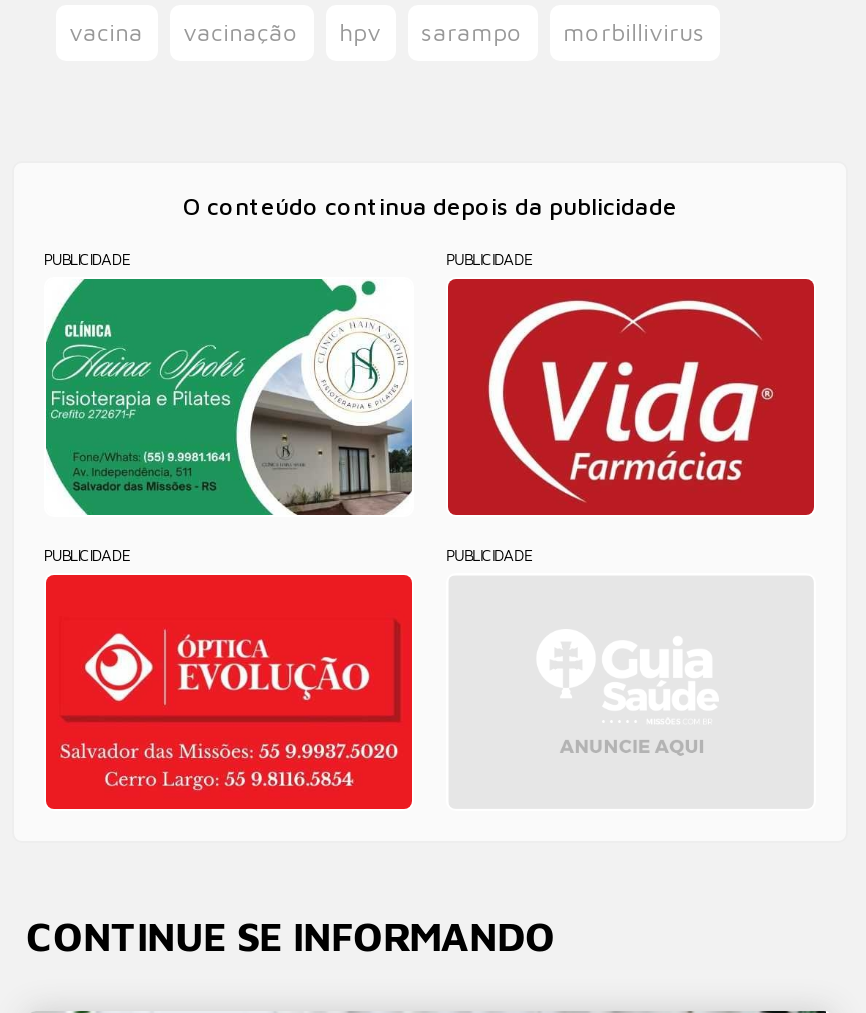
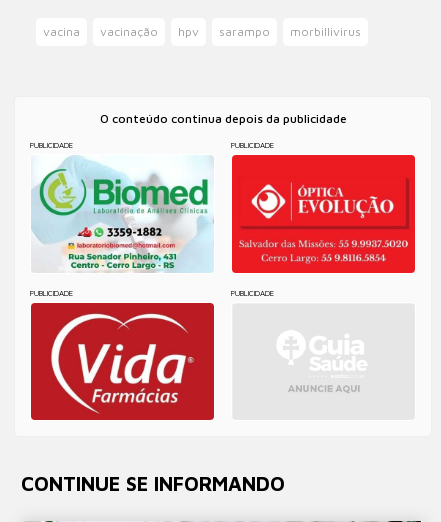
- [image]
+ [image]

moved down: [image]

moved up: [image]
